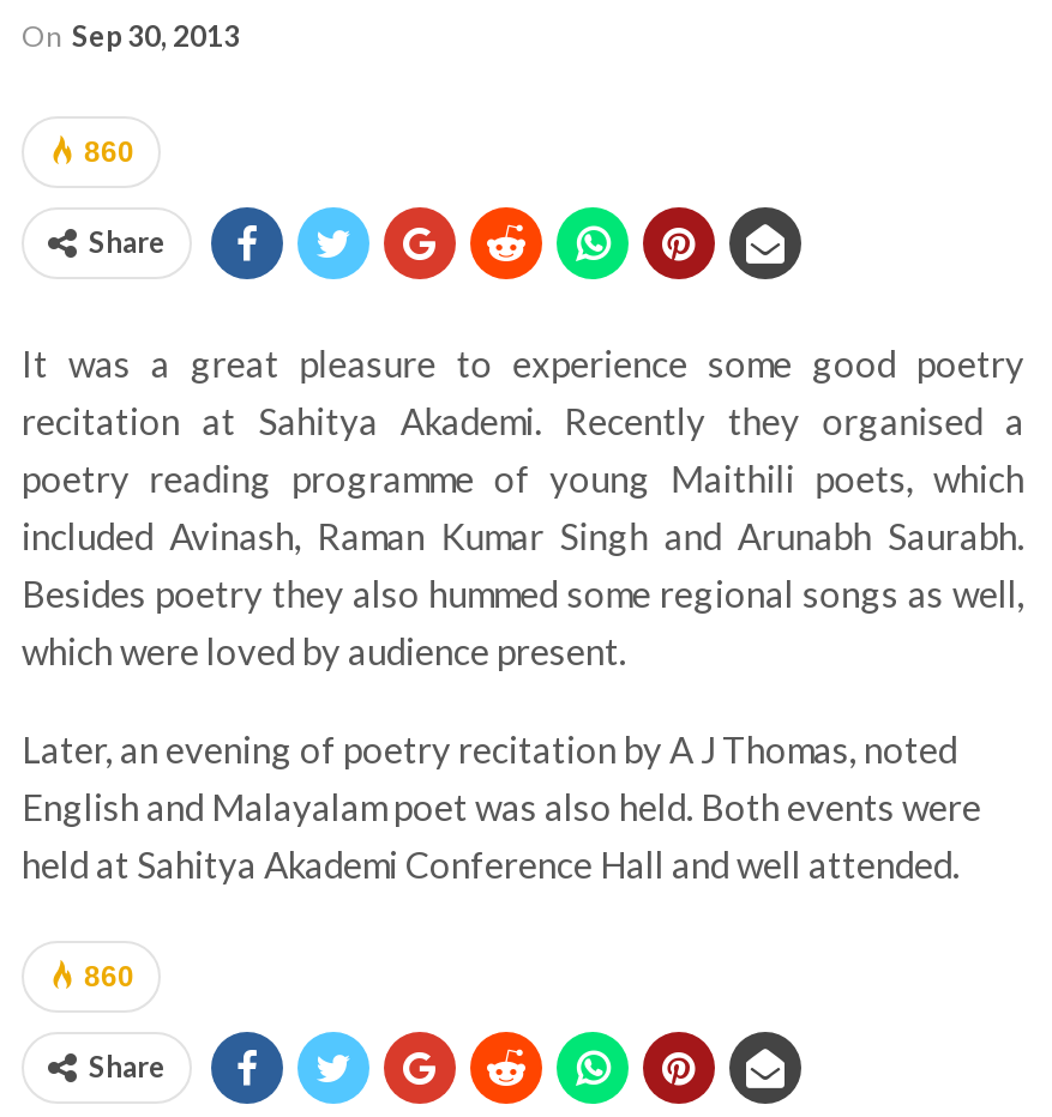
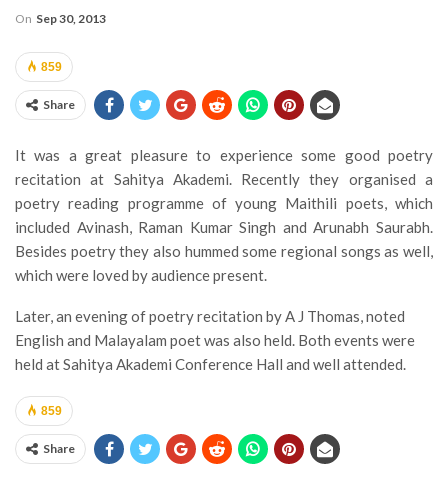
- 860
+ 859

- 860
+ 859
